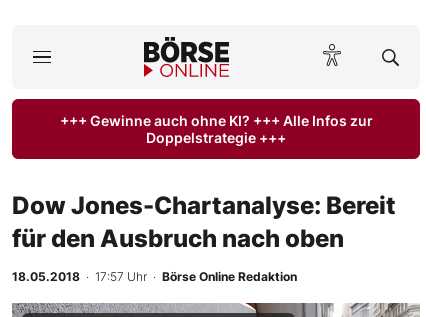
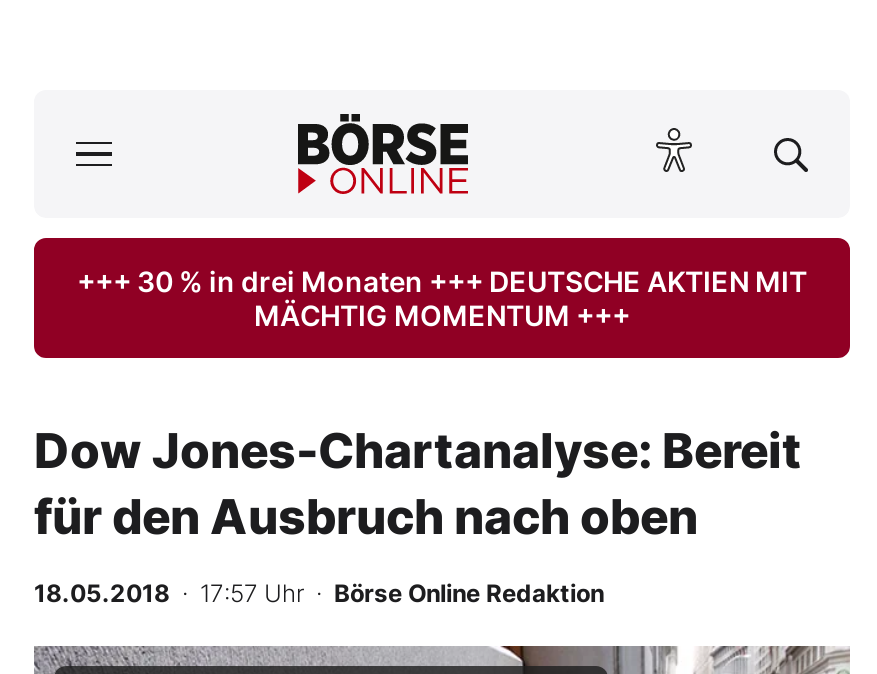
- +++ Gewinne auch ohne KI? +++ Alle Infos zur
- Doppelstrategie +++
+ +++ 30 % in drei Monaten +++ DEUTSCHE AKTIEN MIT
+ MÄCHTIG MOMENTUM +++
